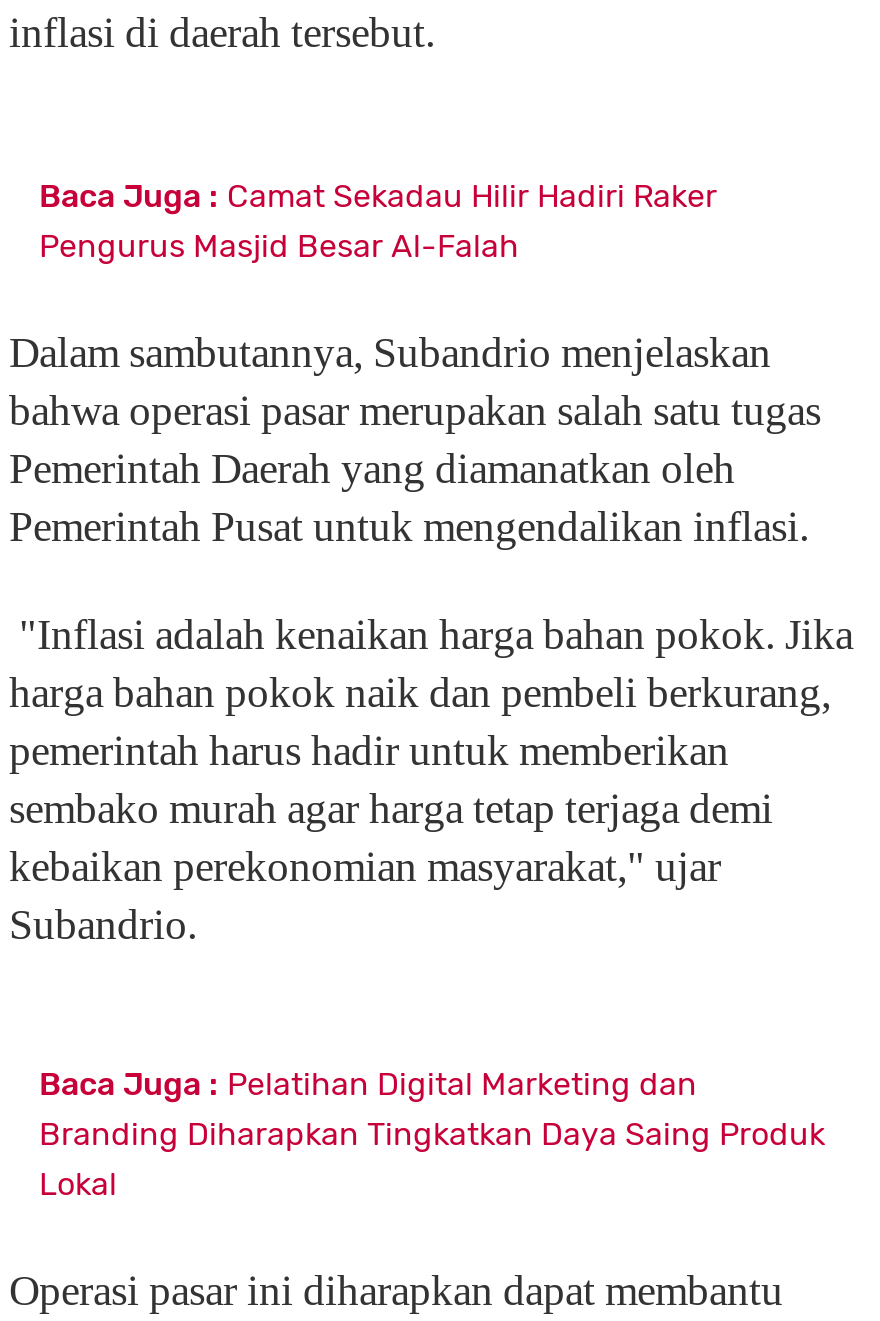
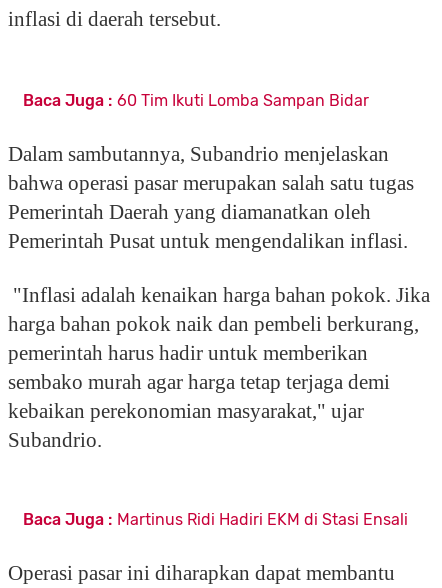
- Baca Juga : Camat Sekadau Hilir Hadiri Raker
- Pengurus Masjid Besar Al-Falah
+ Baca Juga : 60 Tim Ikuti Lomba Sampan Bidar

- Baca Juga : Pelatihan Digital Marketing dan
- Branding Diharapkan Tingkatkan Daya Saing Produk
- Lokal
+ Baca Juga : Martinus Ridi Hadiri EKM di Stasi Ensali
